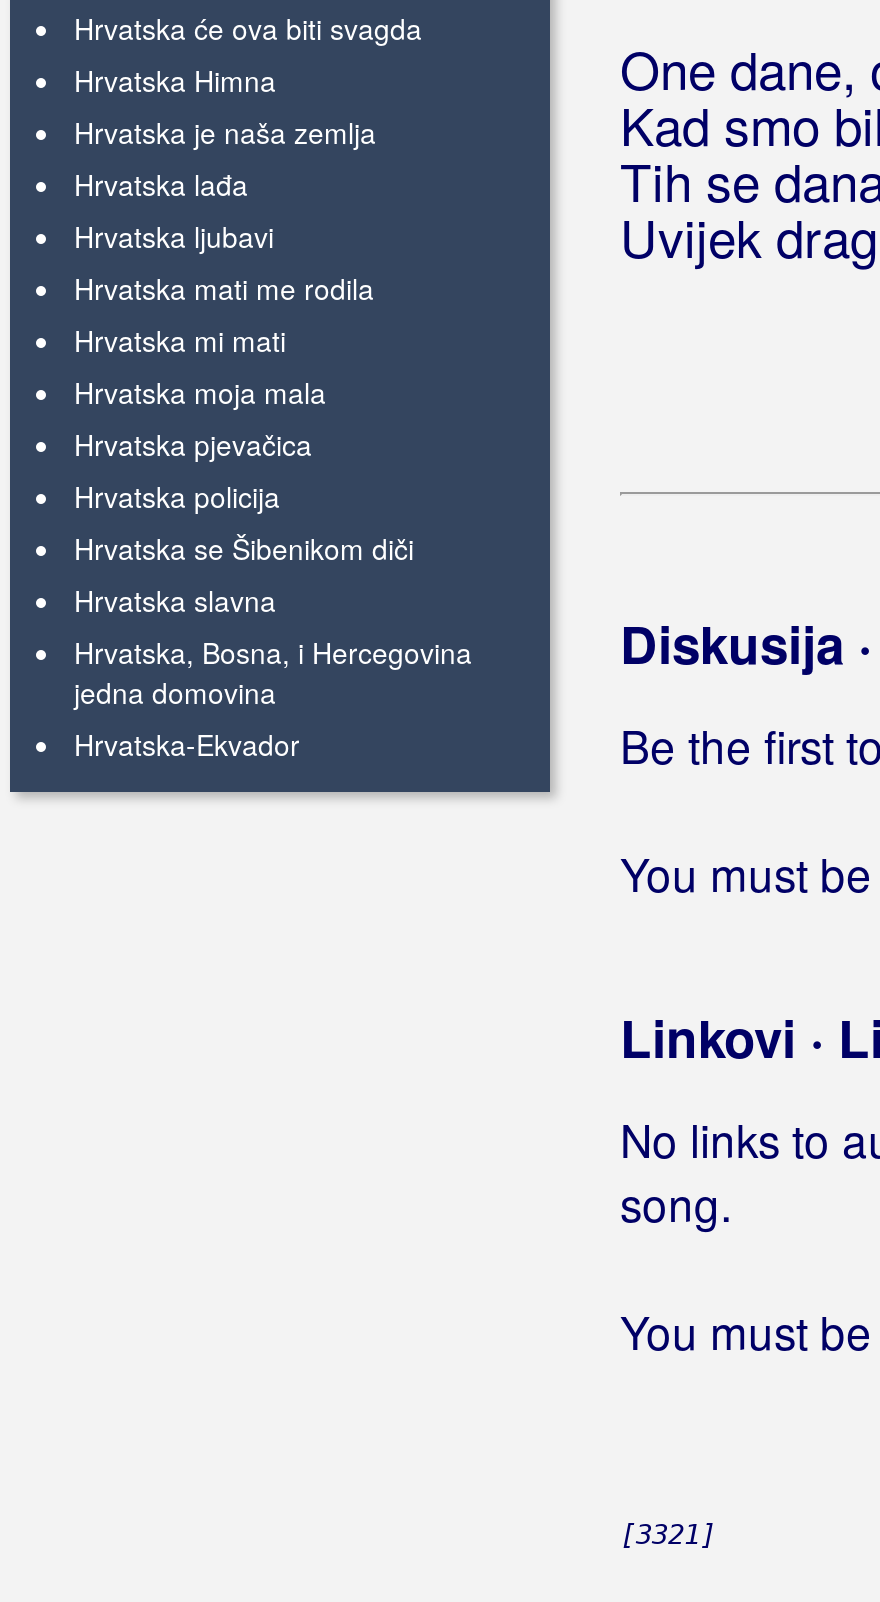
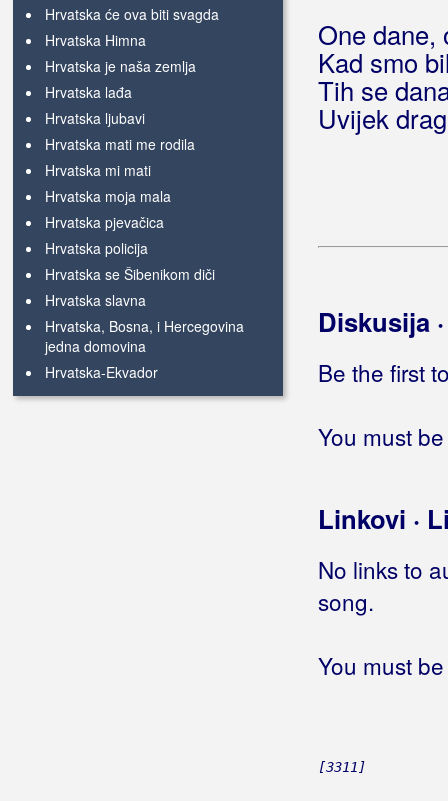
- [3321]
+ [3311]
